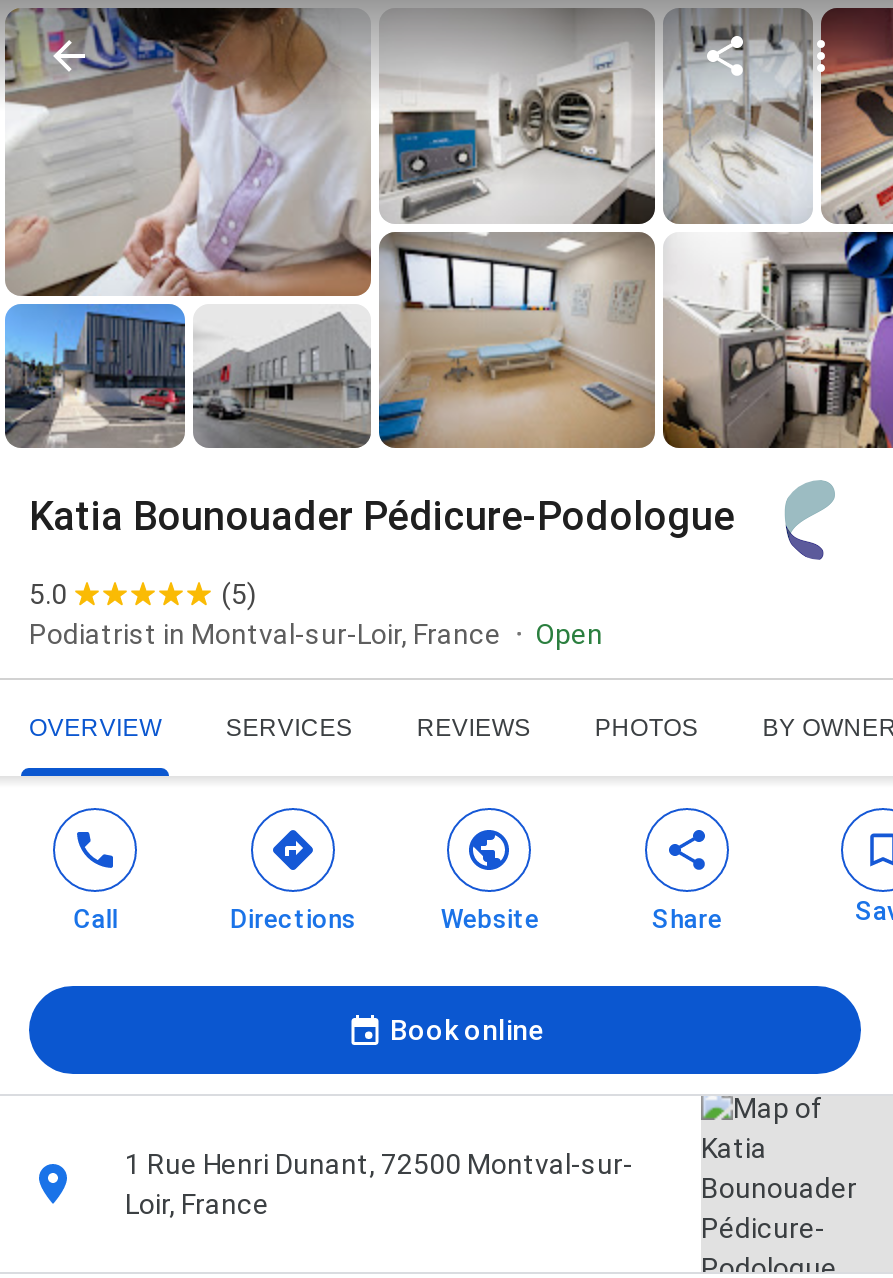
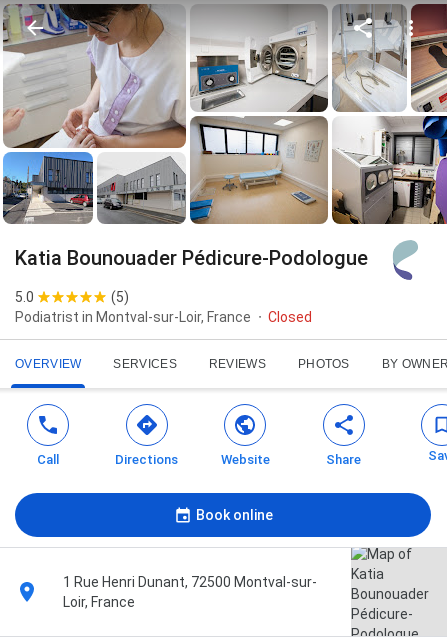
- Open
+ Closed
